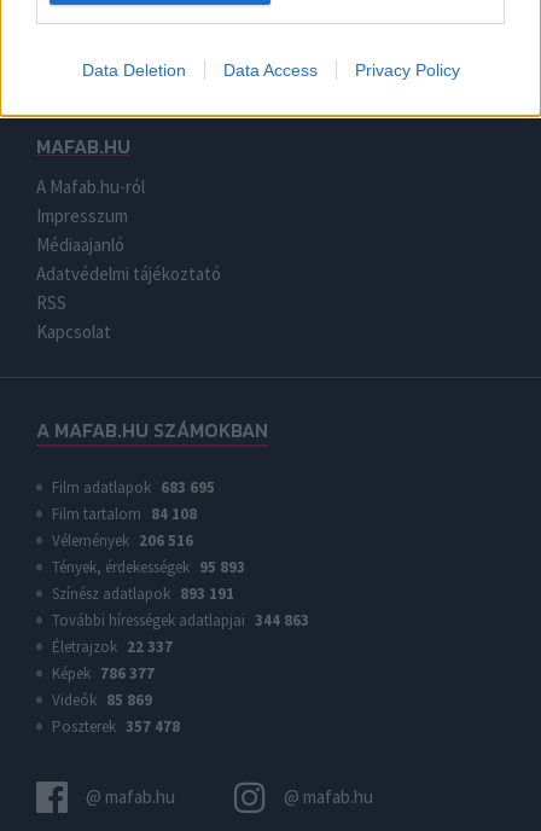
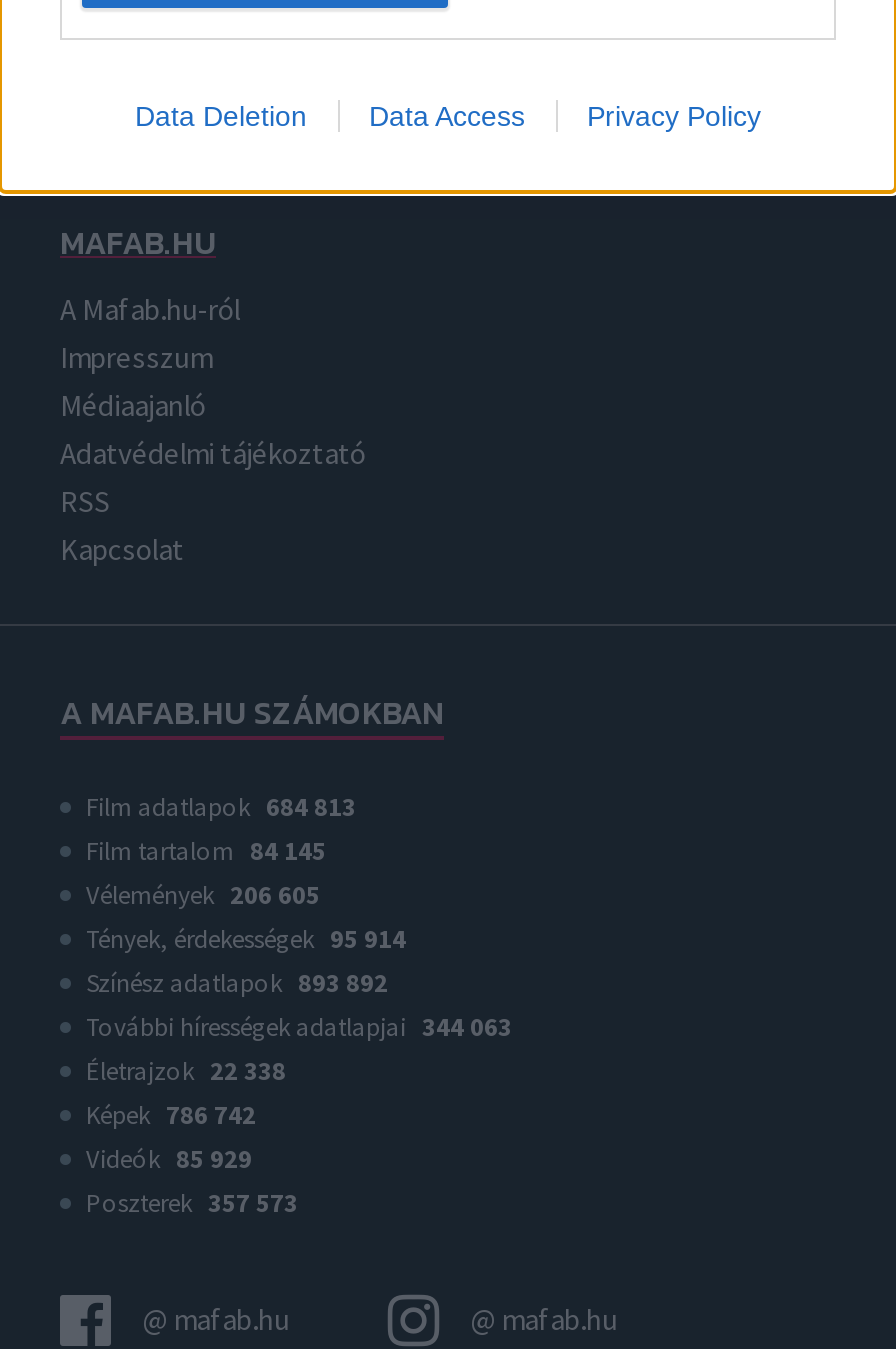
- Film adatlapok 683 695
+ Film adatlapok 684 813

- Film tartalom 84 108
+ Film tartalom 84 145

- Vélemények 206 516
+ Vélemények 206 605

- Tények, érdekességek 95 893
+ Tények, érdekességek 95 914

- Színész adatlapok 893 191
+ Színész adatlapok 893 892

- További hírességek adatlapjai 344 863
+ További hírességek adatlapjai 344 063

- Életrajzok 22 337
+ Életrajzok 22 338

- Képek 786 377
+ Képek 786 742

- Videók 85 869
+ Videók 85 929

- Poszterek 357 478
+ Poszterek 357 573
